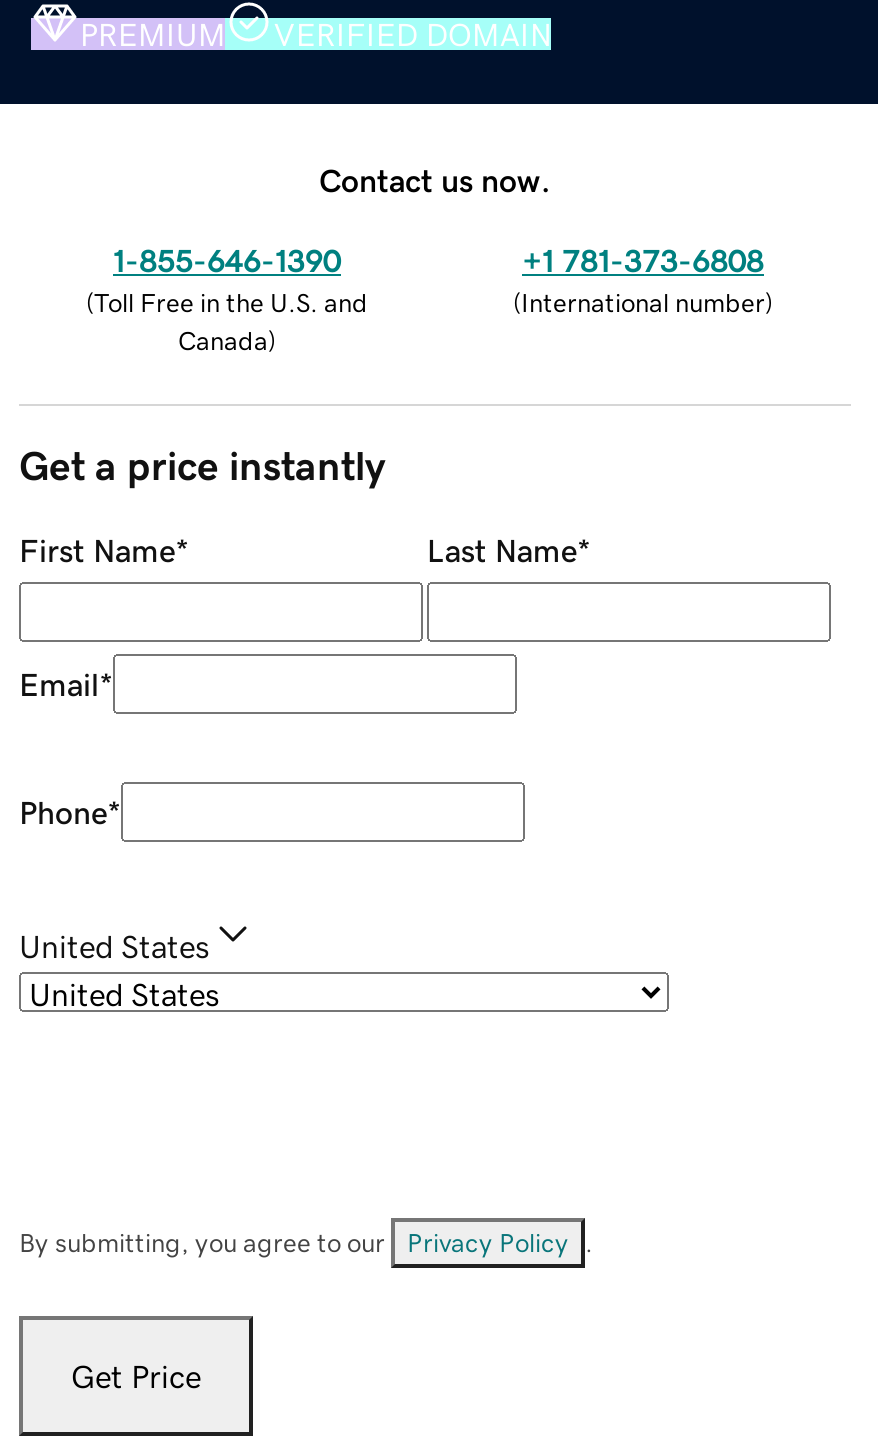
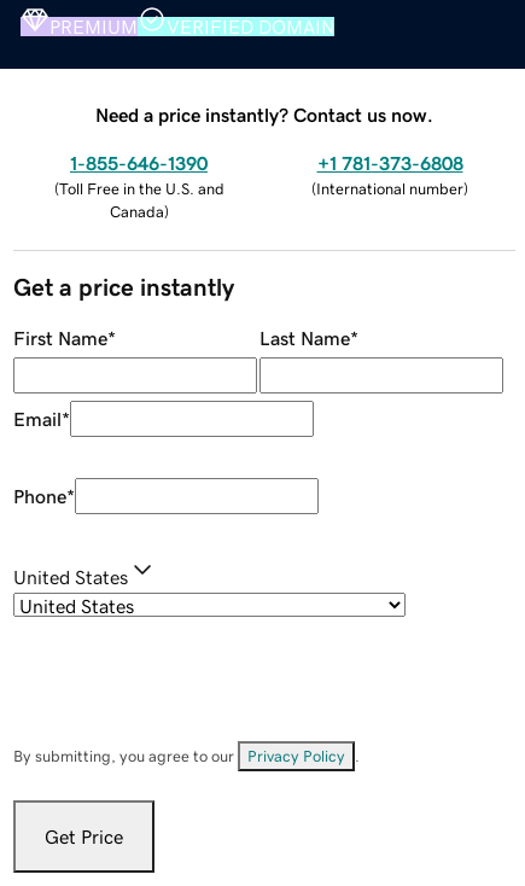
- Contact us now.
+ Need a price instantly? Contact us now.
